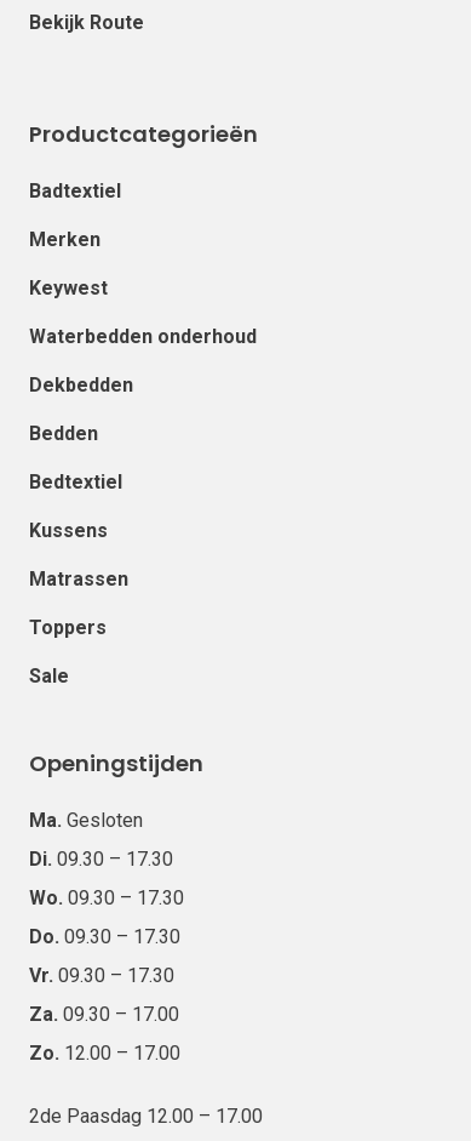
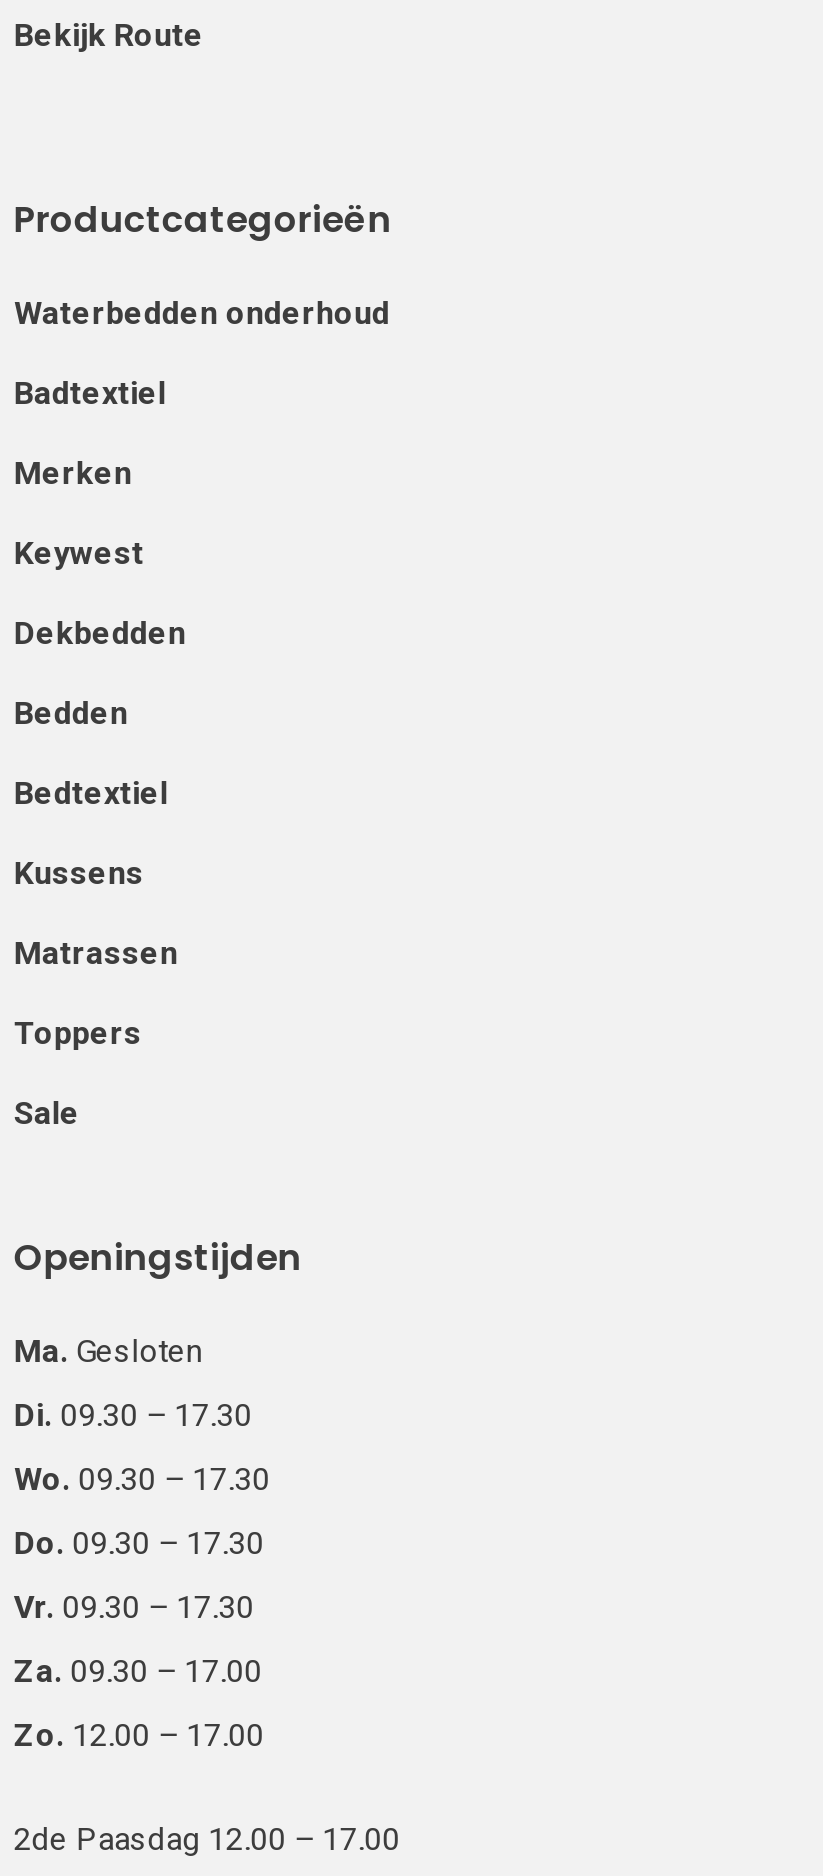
moved down: Badtextiel | Merken | Keywest

moved up: Waterbedden onderhoud
